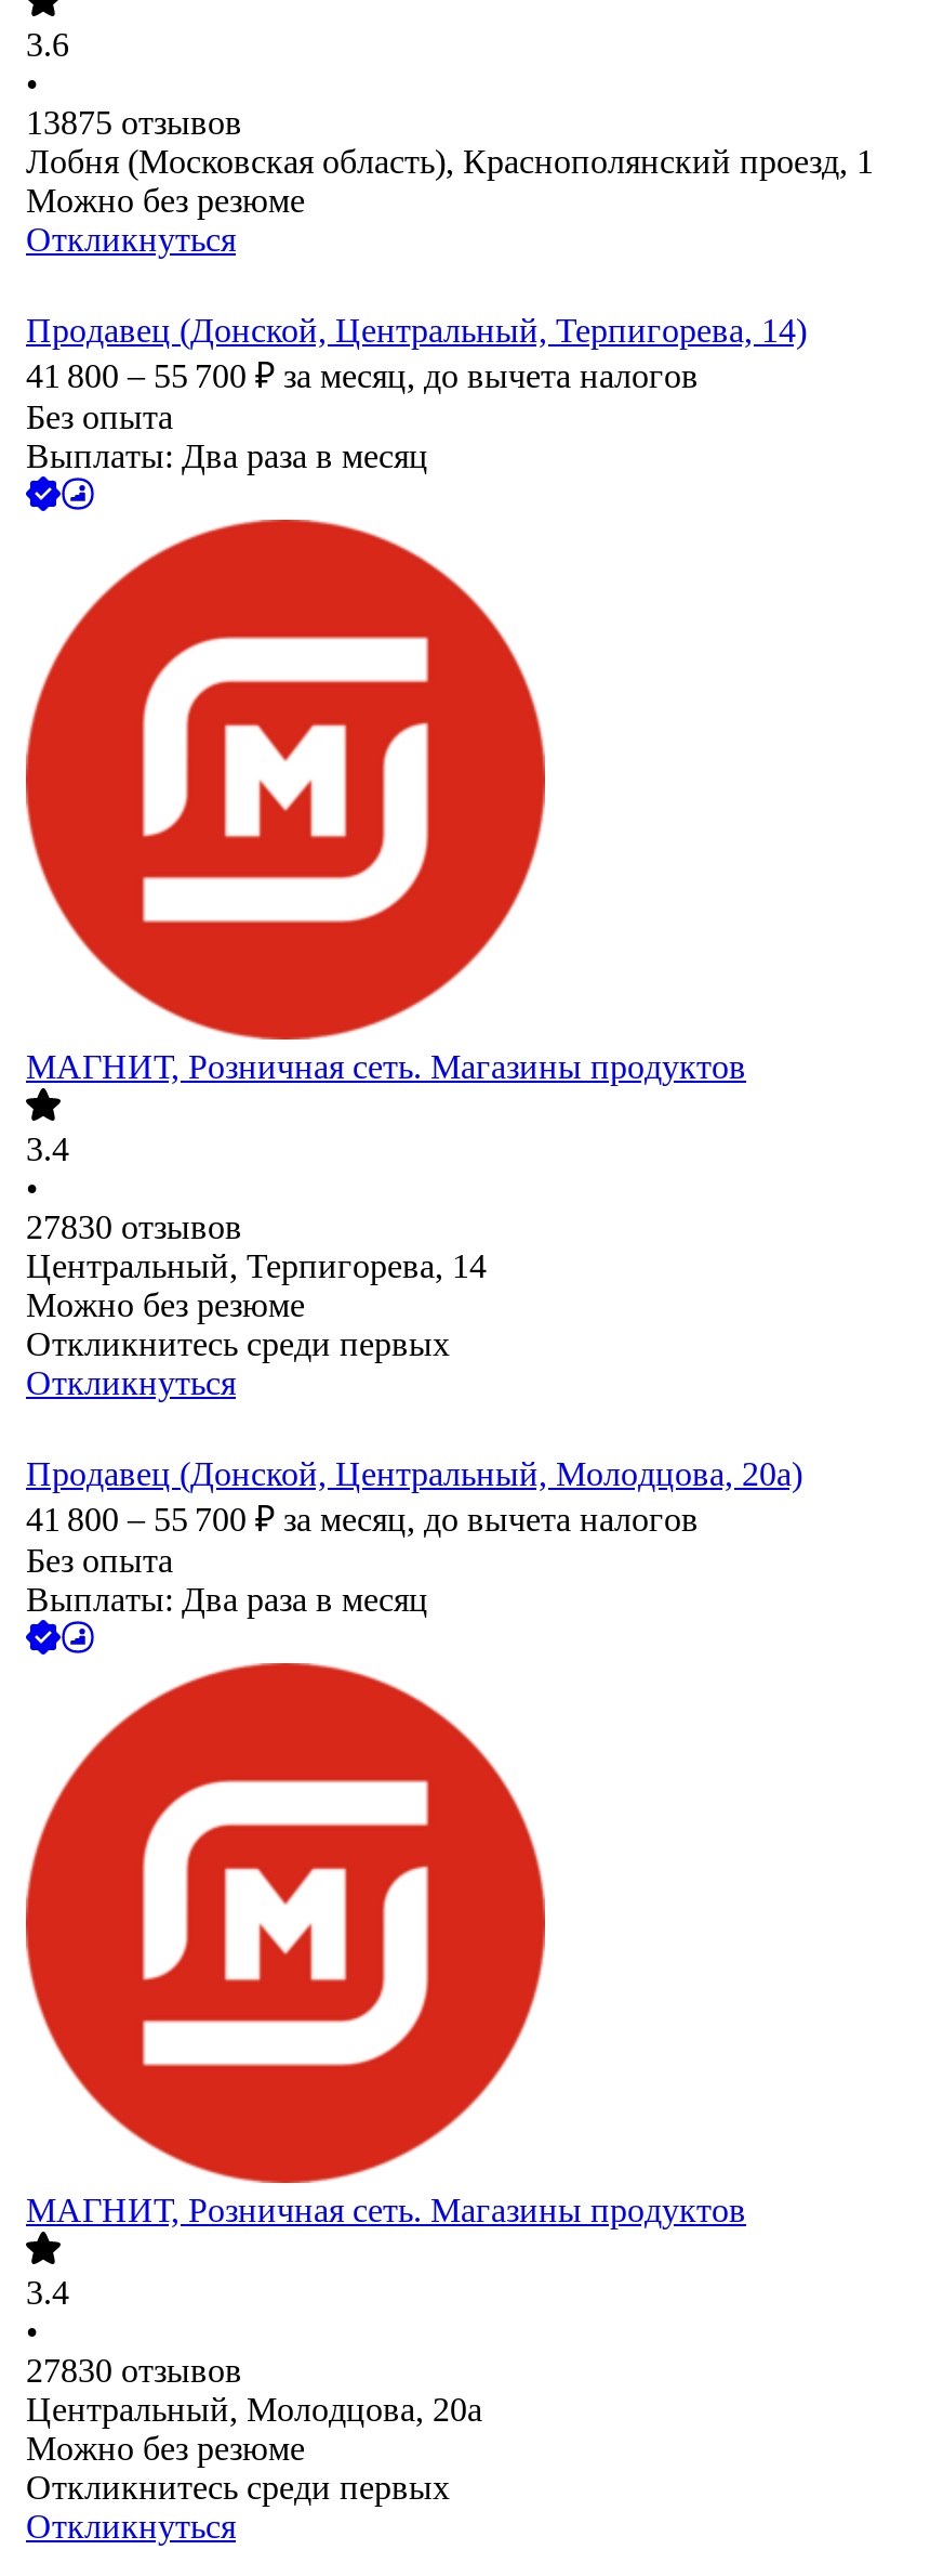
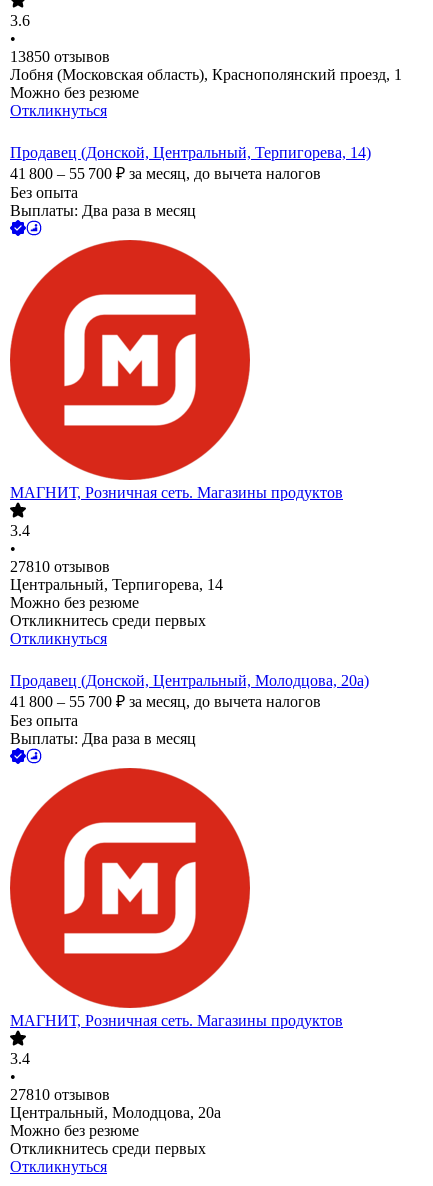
- 13875 отзывов
+ 13850 отзывов

- 27830 отзывов
+ 27810 отзывов

- 27830 отзывов
+ 27810 отзывов
